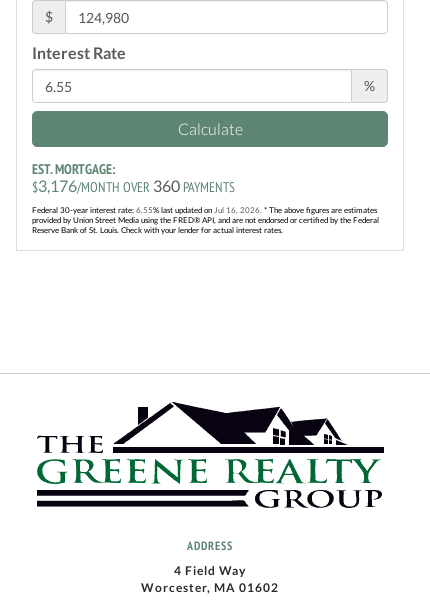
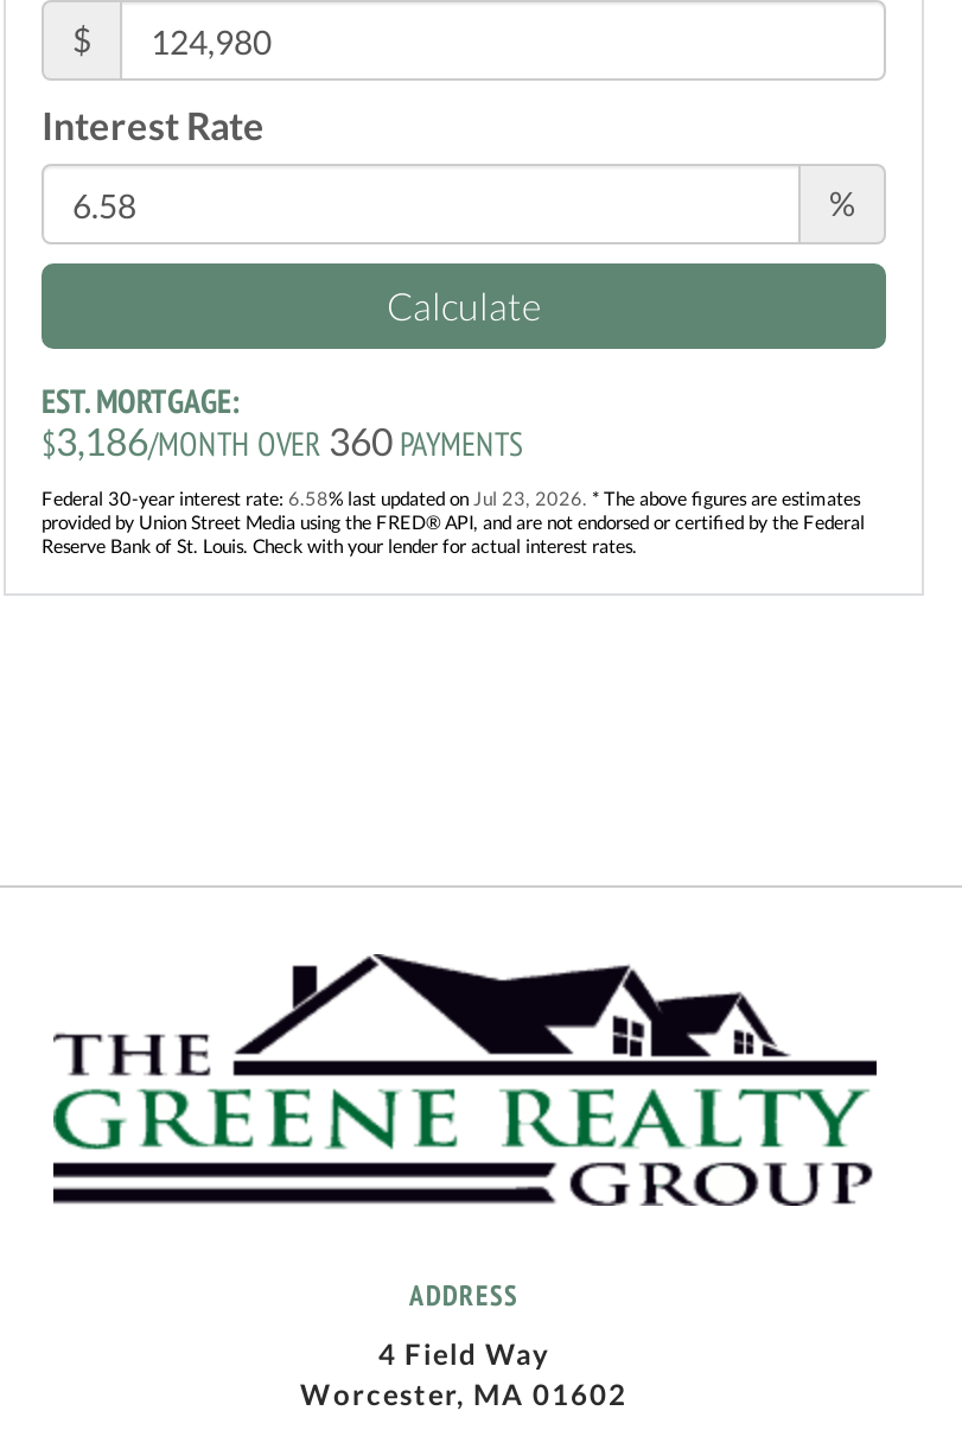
- $3,176/MONTH OVER 360 PAYMENTS
+ $3,186/MONTH OVER 360 PAYMENTS

- Federal 30-year interest rate: 6.55% last updated on Jul 16, 2026. * The above figures are estimates
+ Federal 30-year interest rate: 6.58% last updated on Jul 23, 2026. * The above figures are estimates
